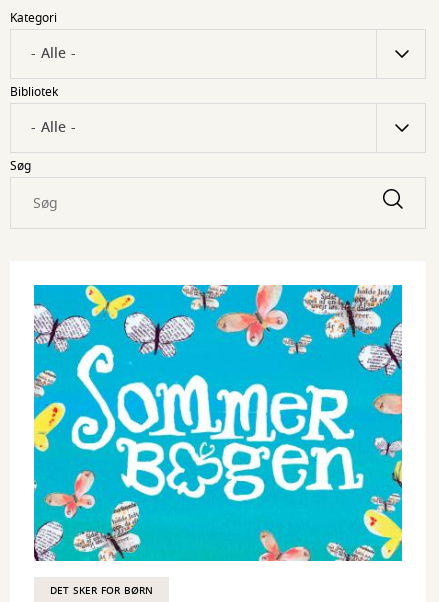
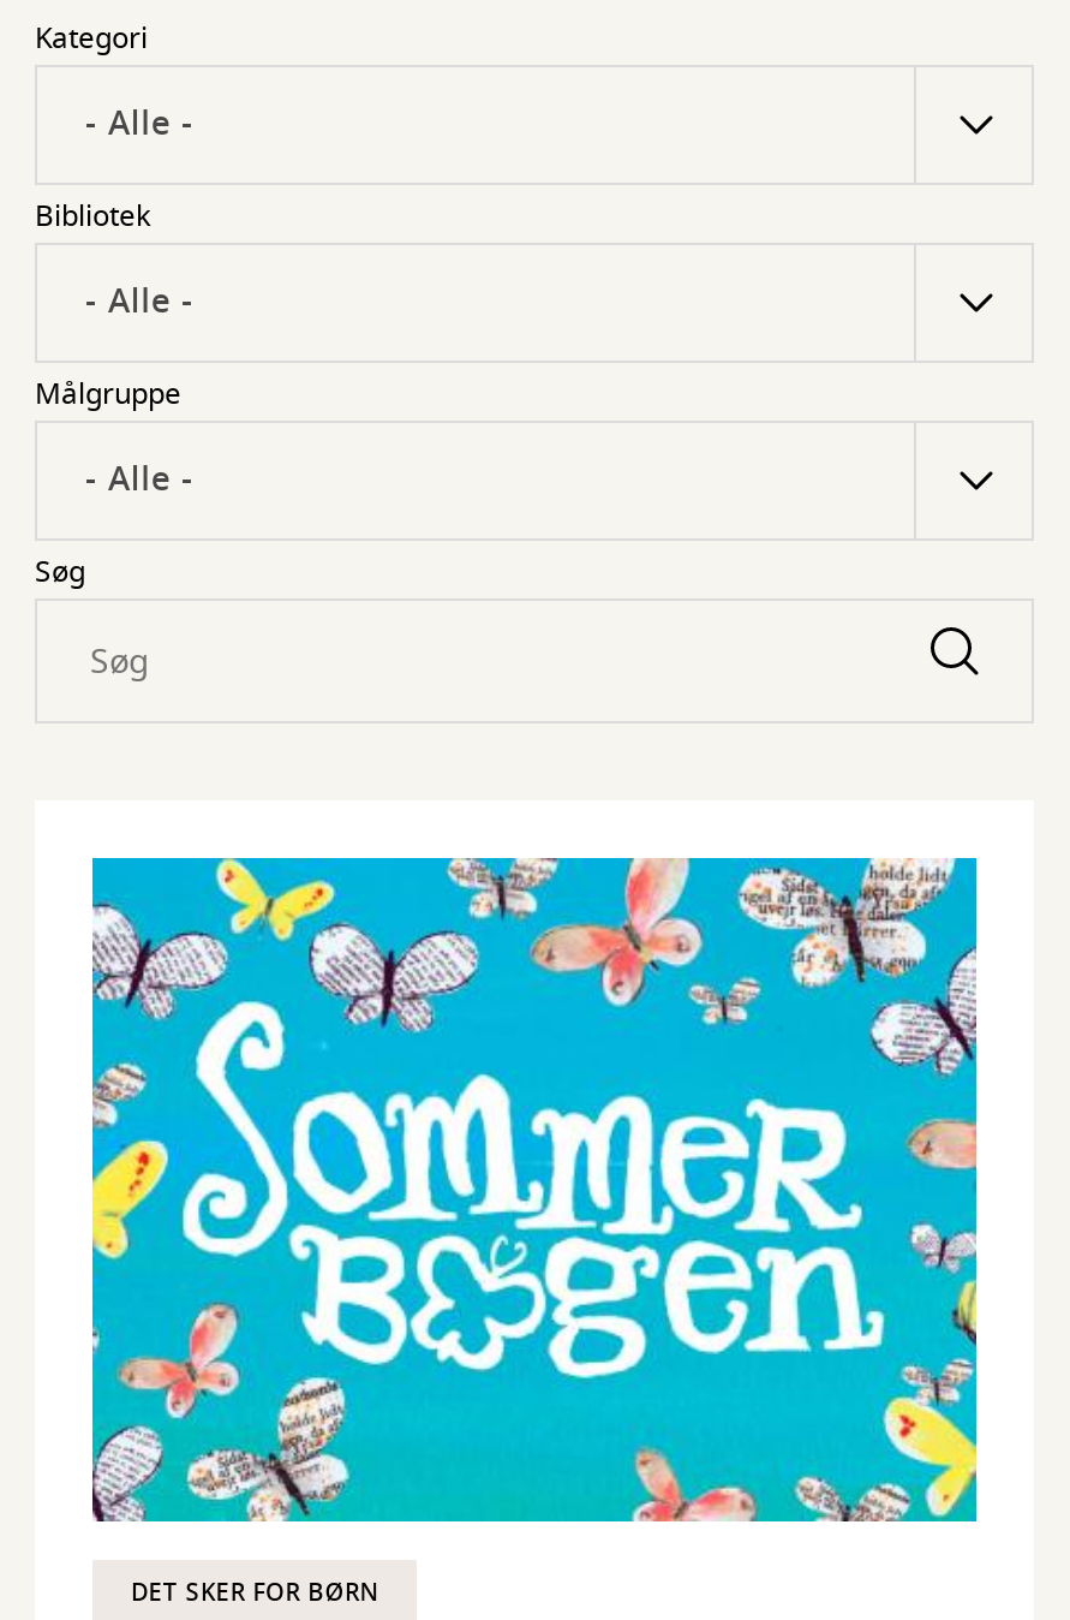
+ Målgruppe
